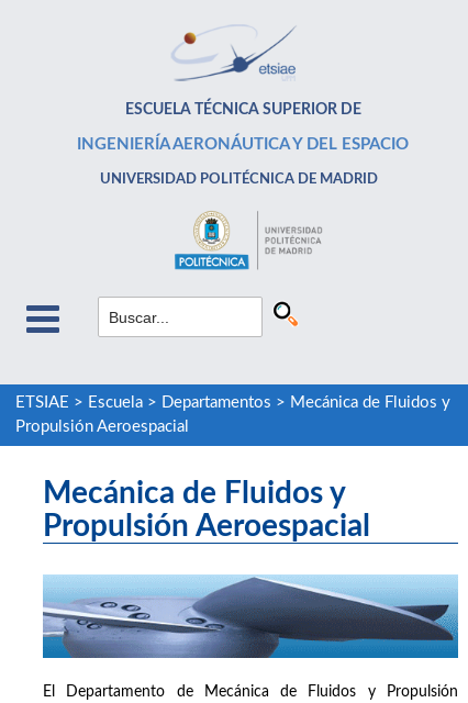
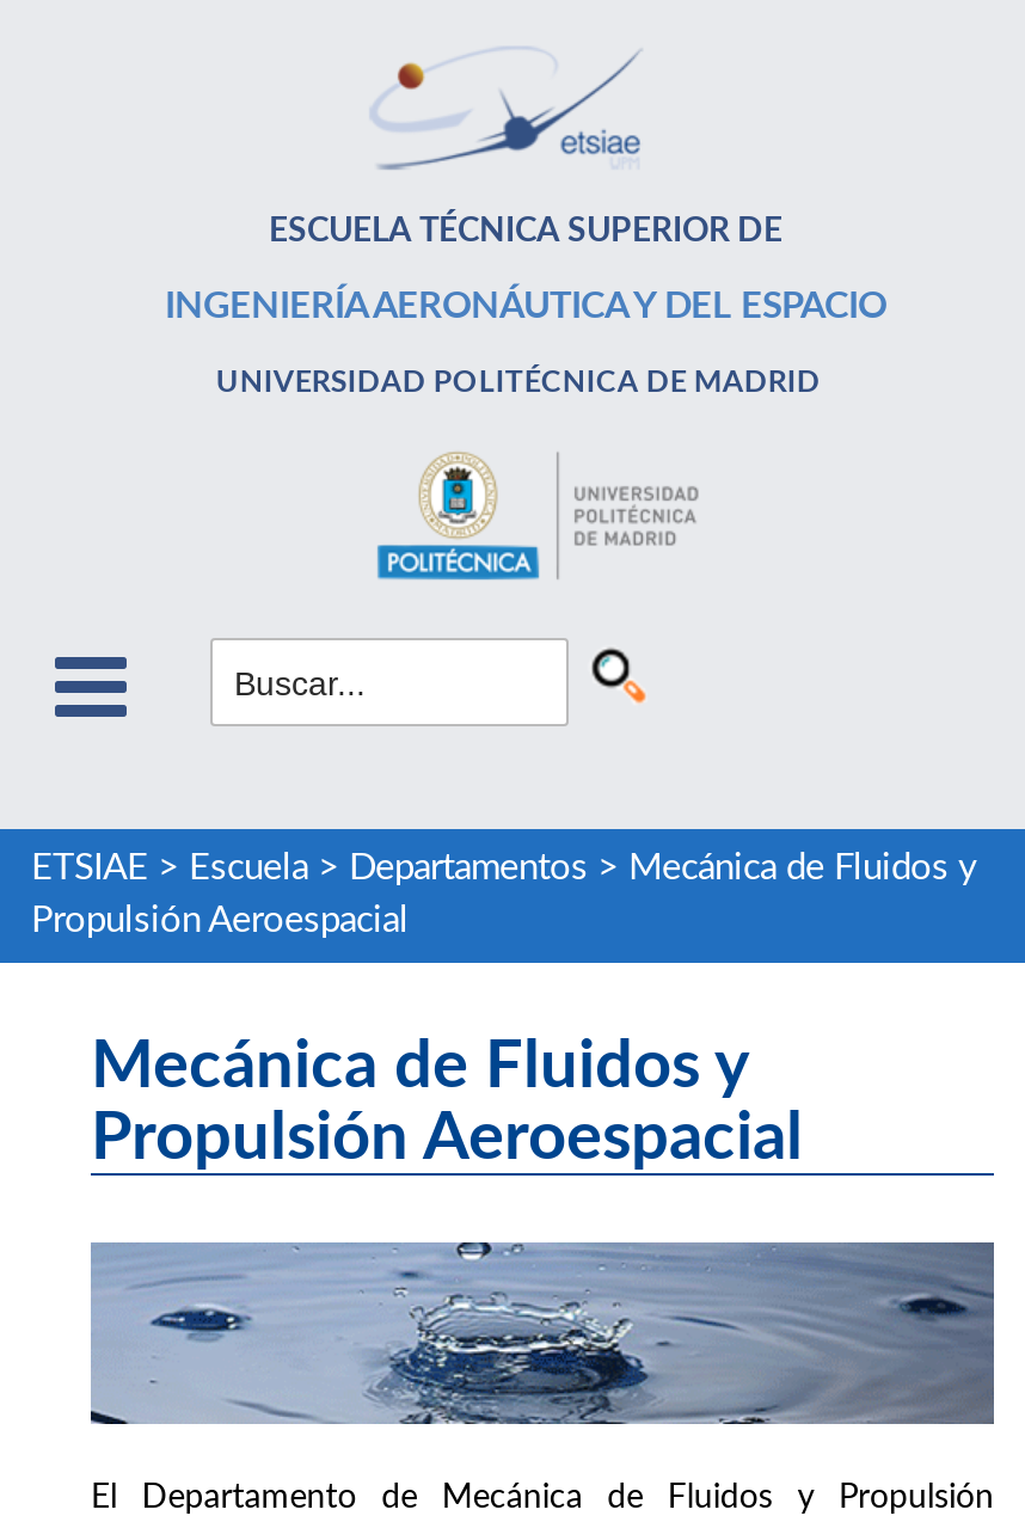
- [image]
+ [image]
